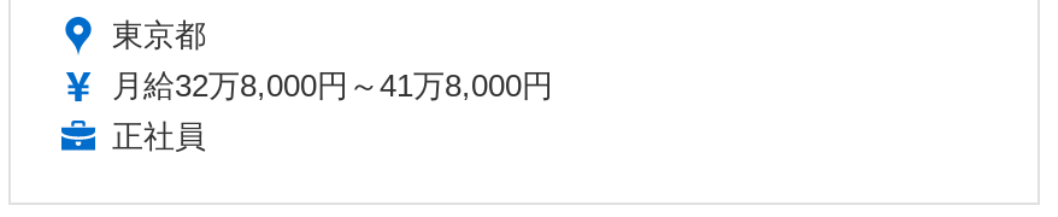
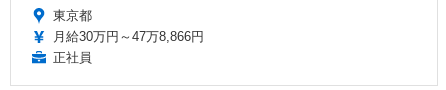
- 月給32万8,000円～41万8,000円
+ 月給30万円～47万8,866円
